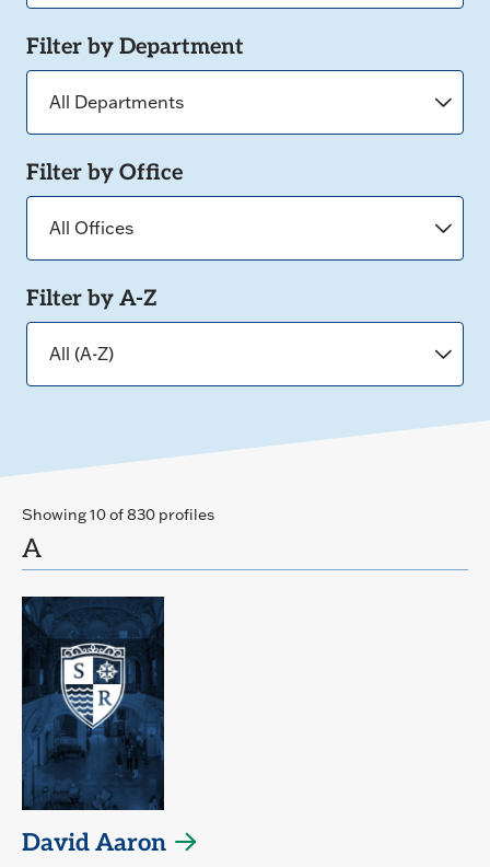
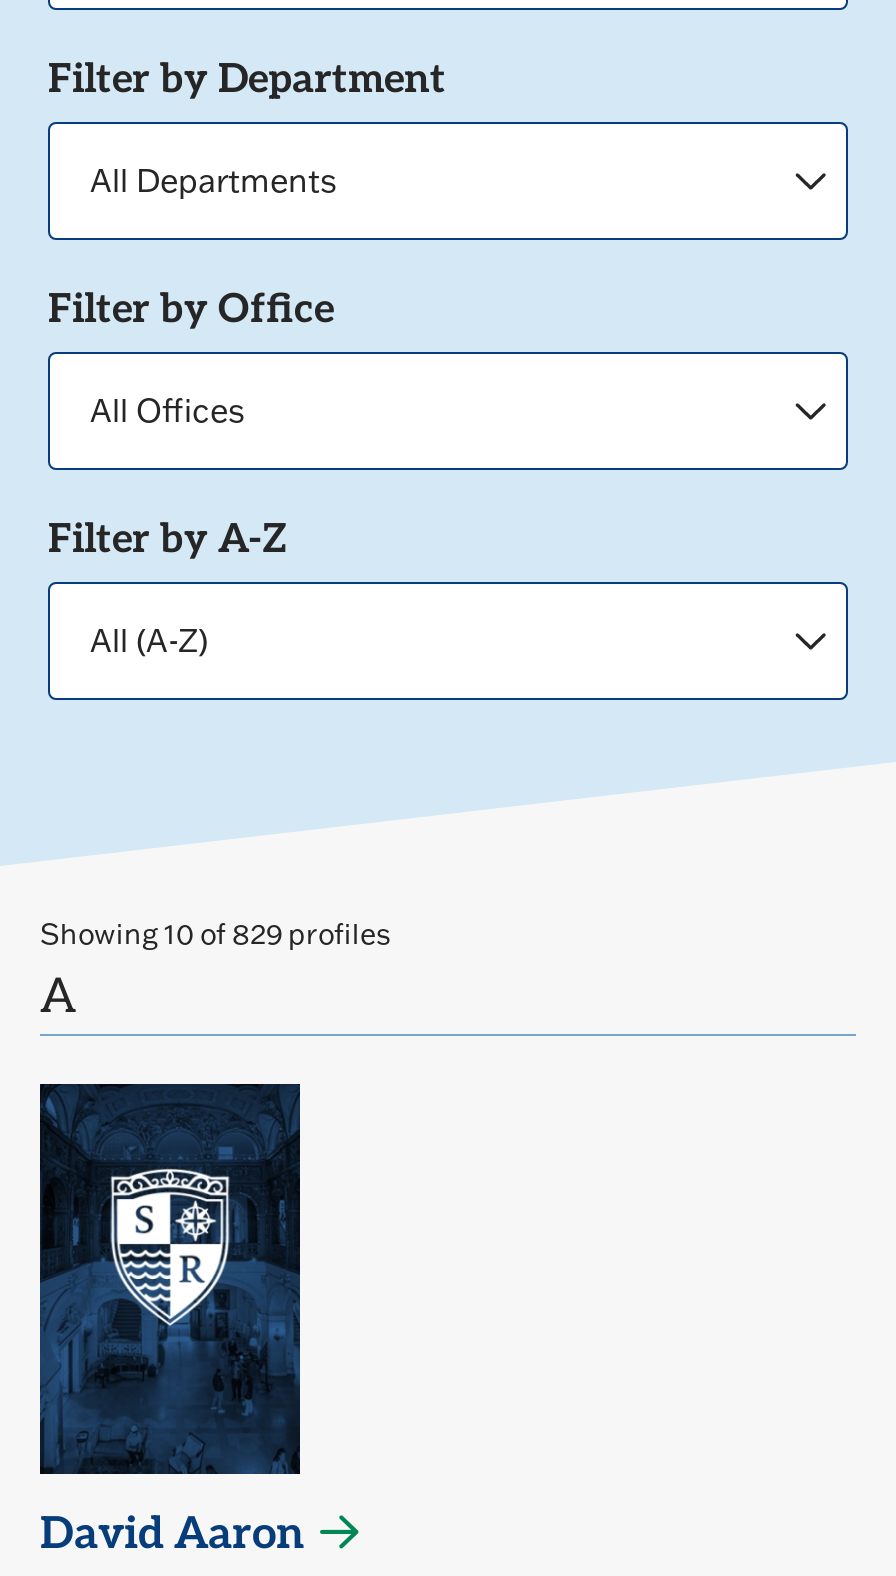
- Showing 10 of 830 profiles
+ Showing 10 of 829 profiles
